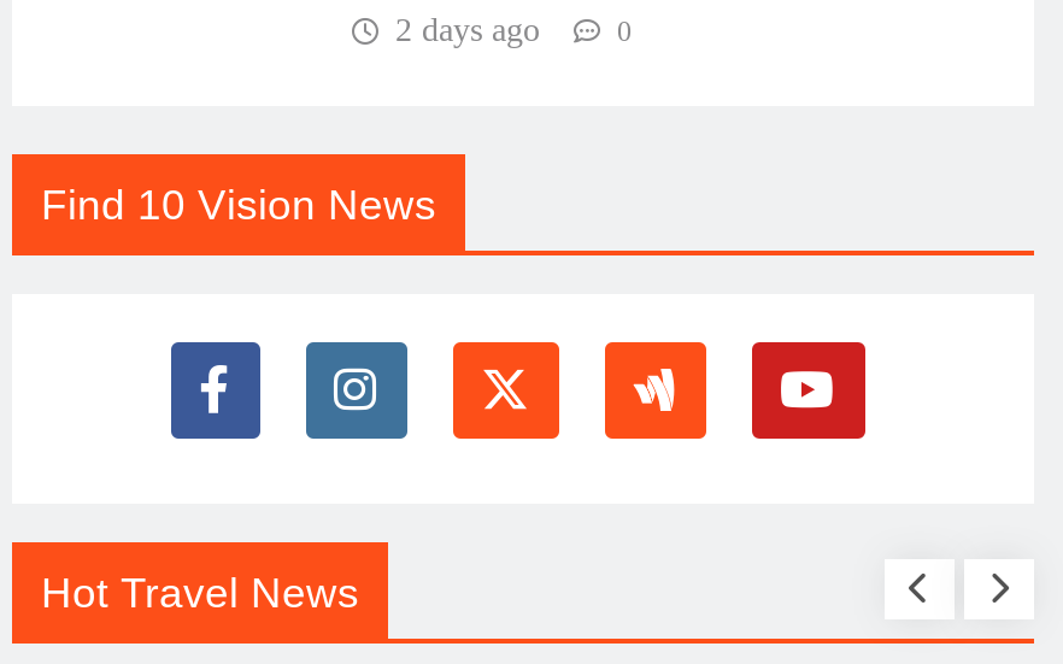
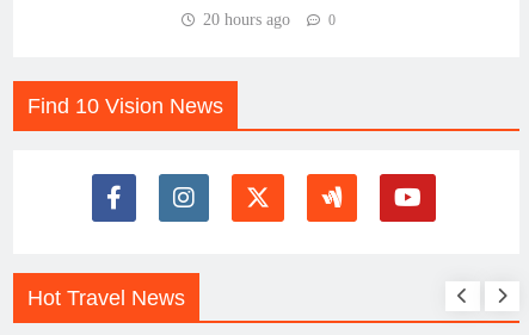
- 2 days ago
+ 20 hours ago
